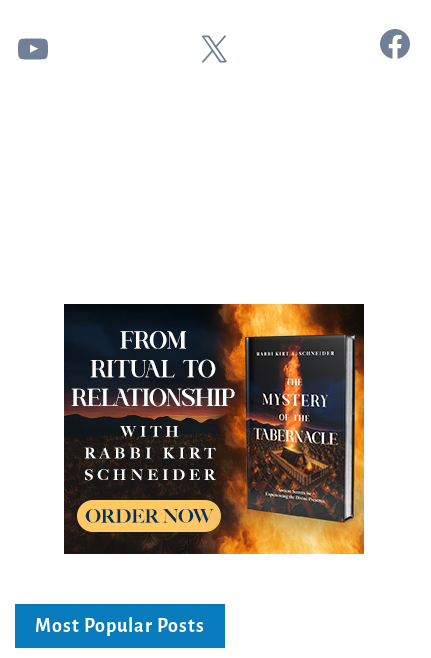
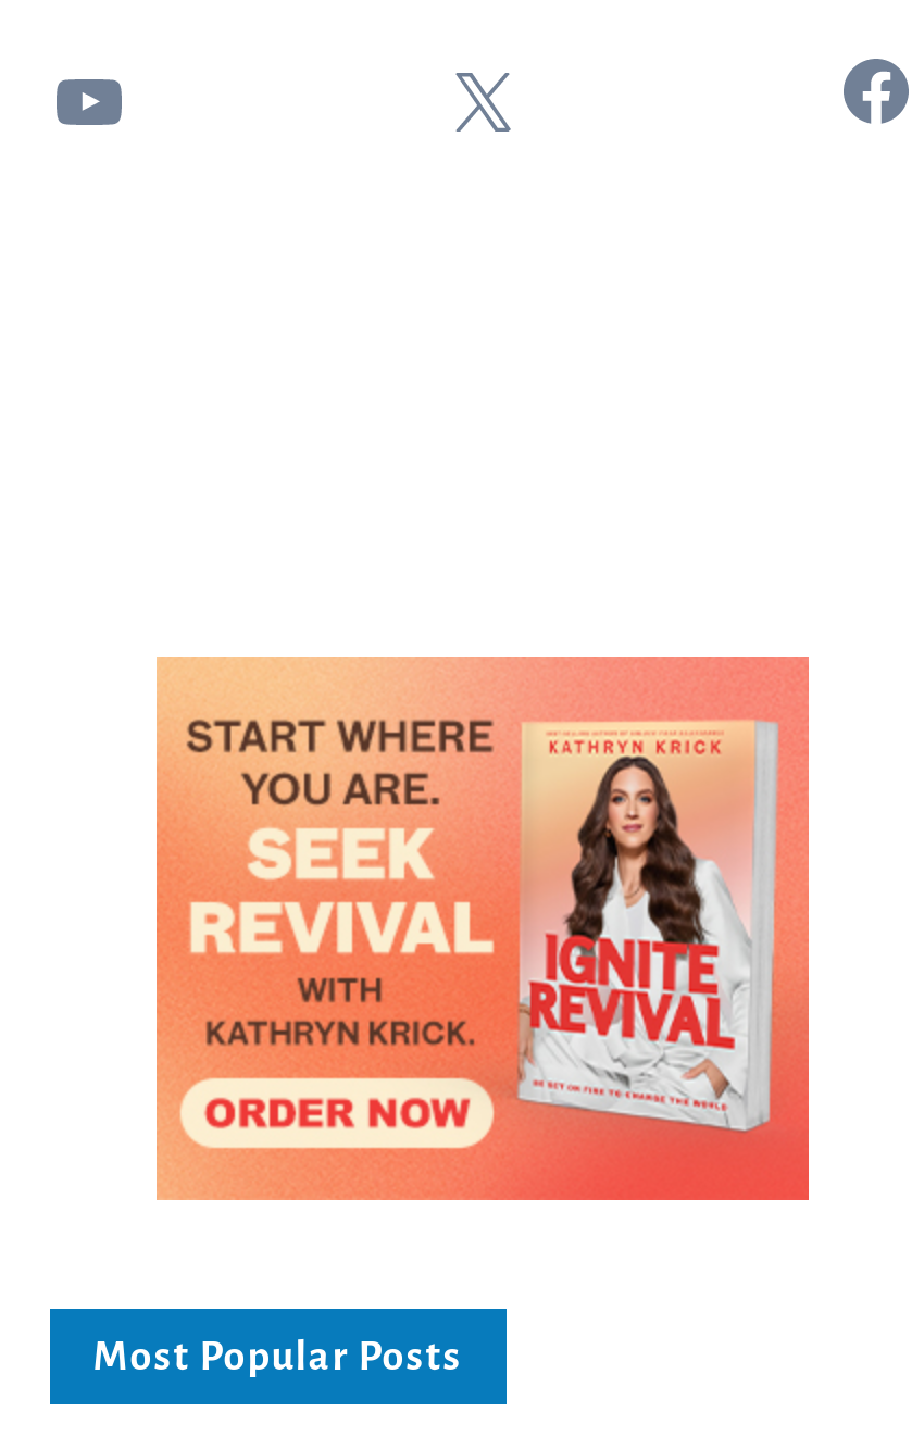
- [image]
+ [image]
